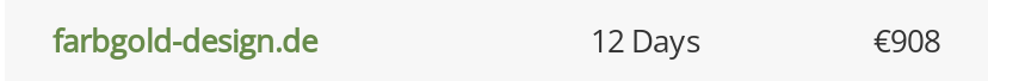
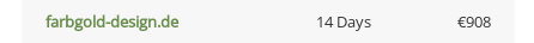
- 12 Days
+ 14 Days
